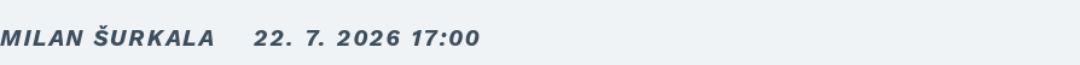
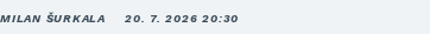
- MILAN ŠURKALA 22. 7. 2026 17:00
+ MILAN ŠURKALA 20. 7. 2026 20:30
